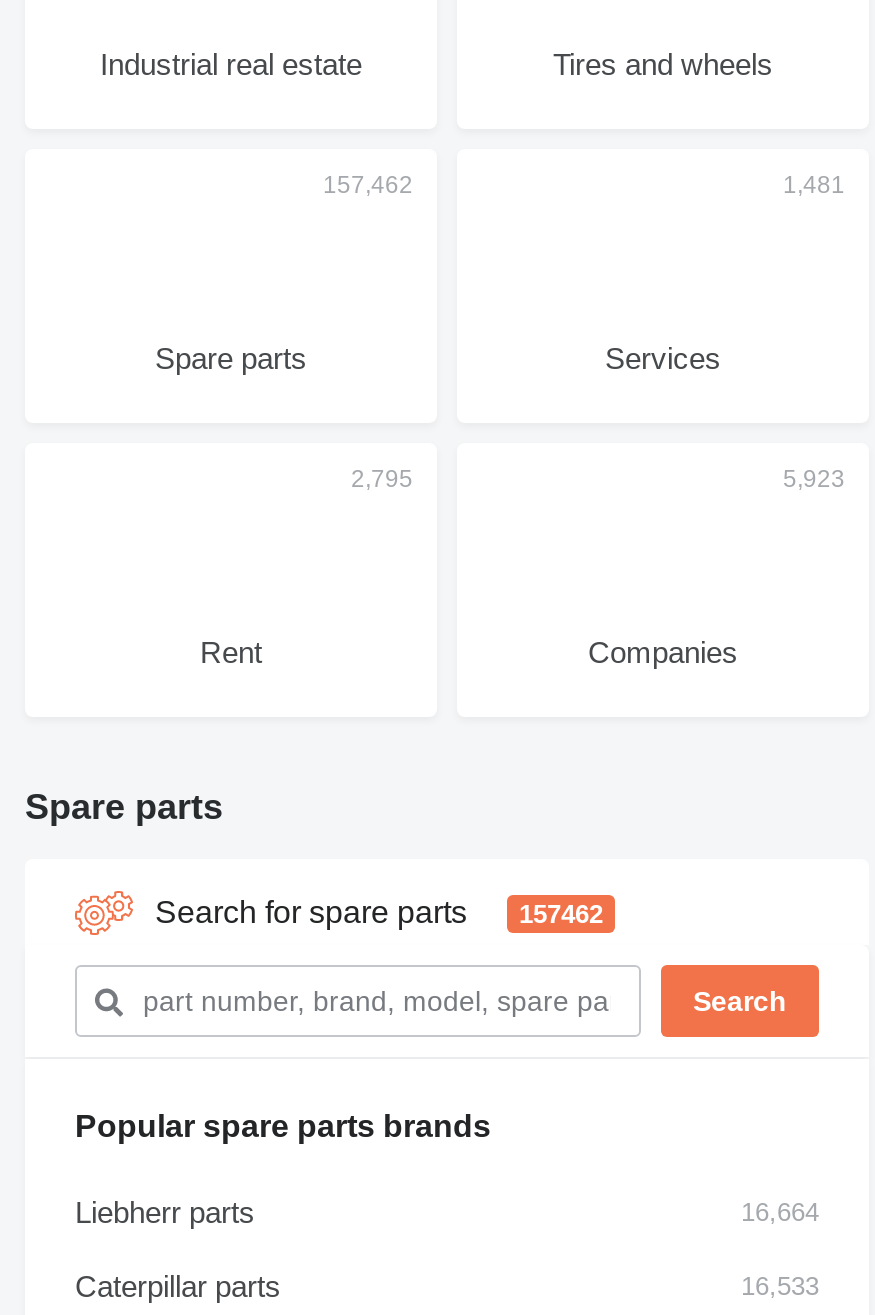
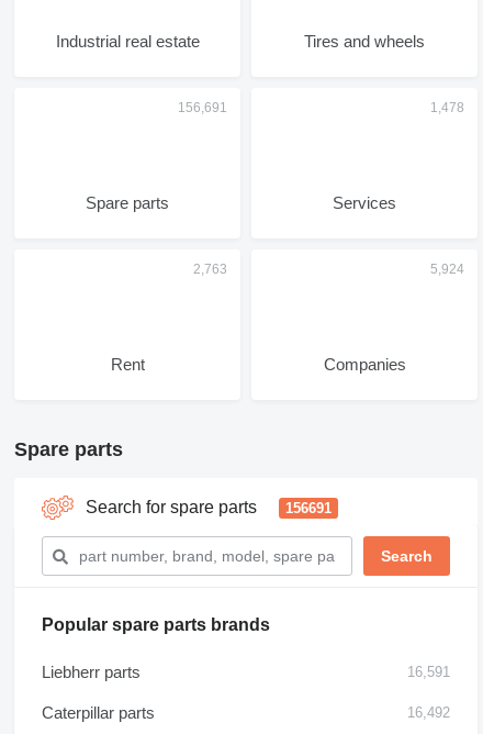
- Search for spare parts 157462
+ Search for spare parts 156691

- 16,664
+ 16,591

- 16,533
+ 16,492
